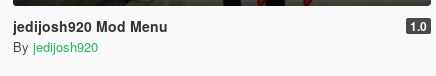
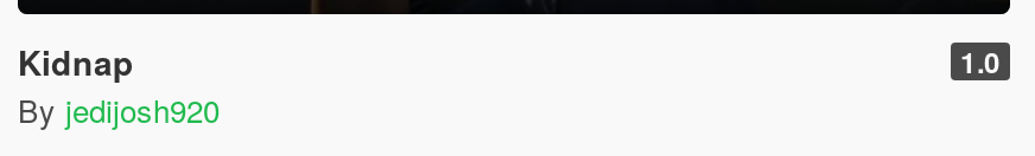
- jedijosh920 Mod Menu
+ Kidnap
